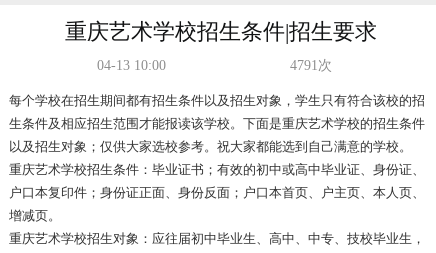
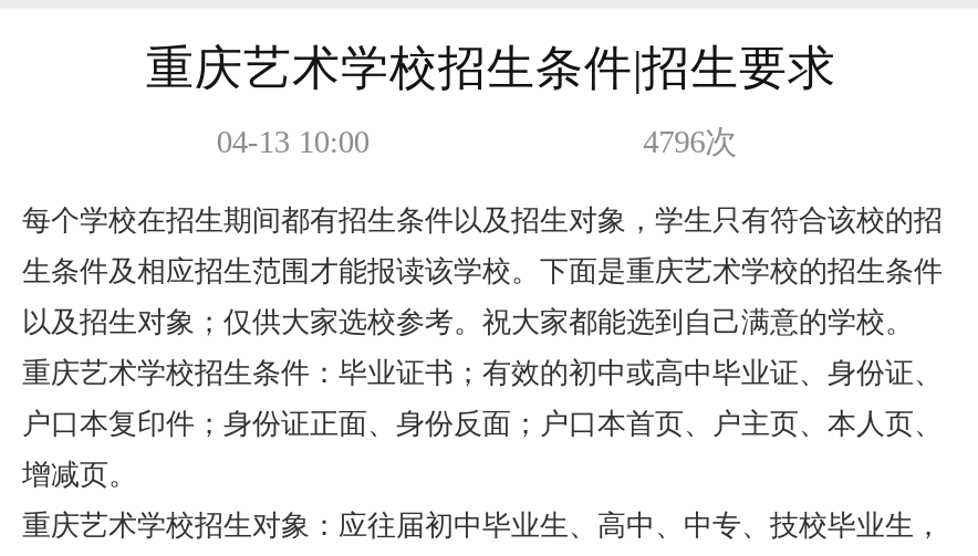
- 4791次
+ 4796次
